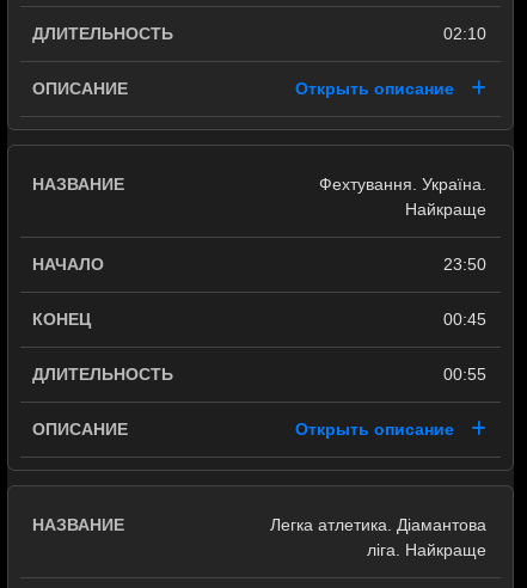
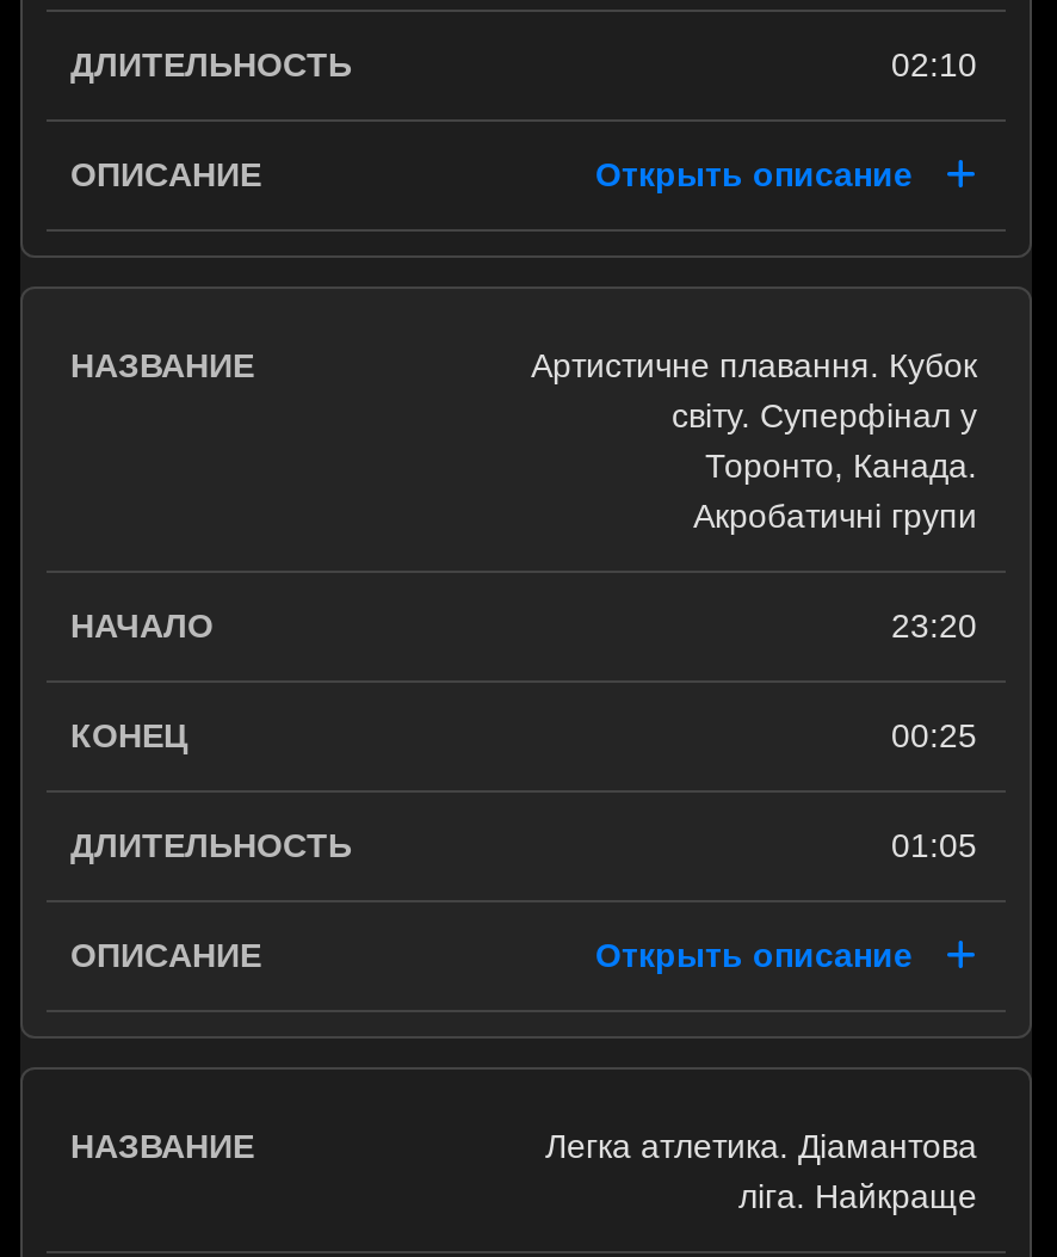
- Фехтування. Україна.
- Найкраще
+ Артистичне плавання. Кубок
+ світу. Суперфінал у
+ Торонто, Канада.
+ Акробатичні групи

- 23:50
+ 23:20

- 00:45
+ 00:25

- 00:55
+ 01:05
